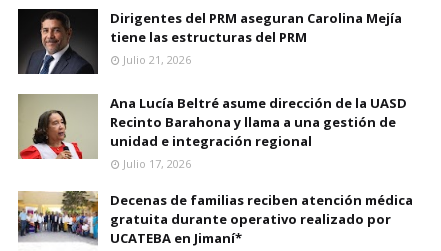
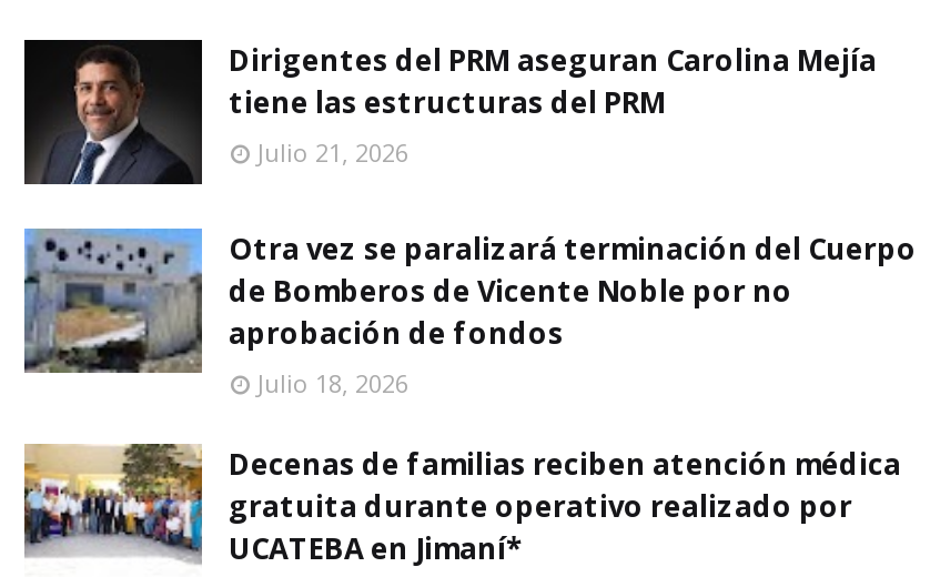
- [image]
- Ana Lucía Beltré asume dirección de la UASD
- Recinto Barahona y llama a una gestión de
- unidad e integración regional
- Julio 17, 2026
+ [image]
+ Otra vez se paralizará terminación del Cuerpo
+ de Bomberos de Vicente Noble por no
+ aprobación de fondos
+ Julio 18, 2026
